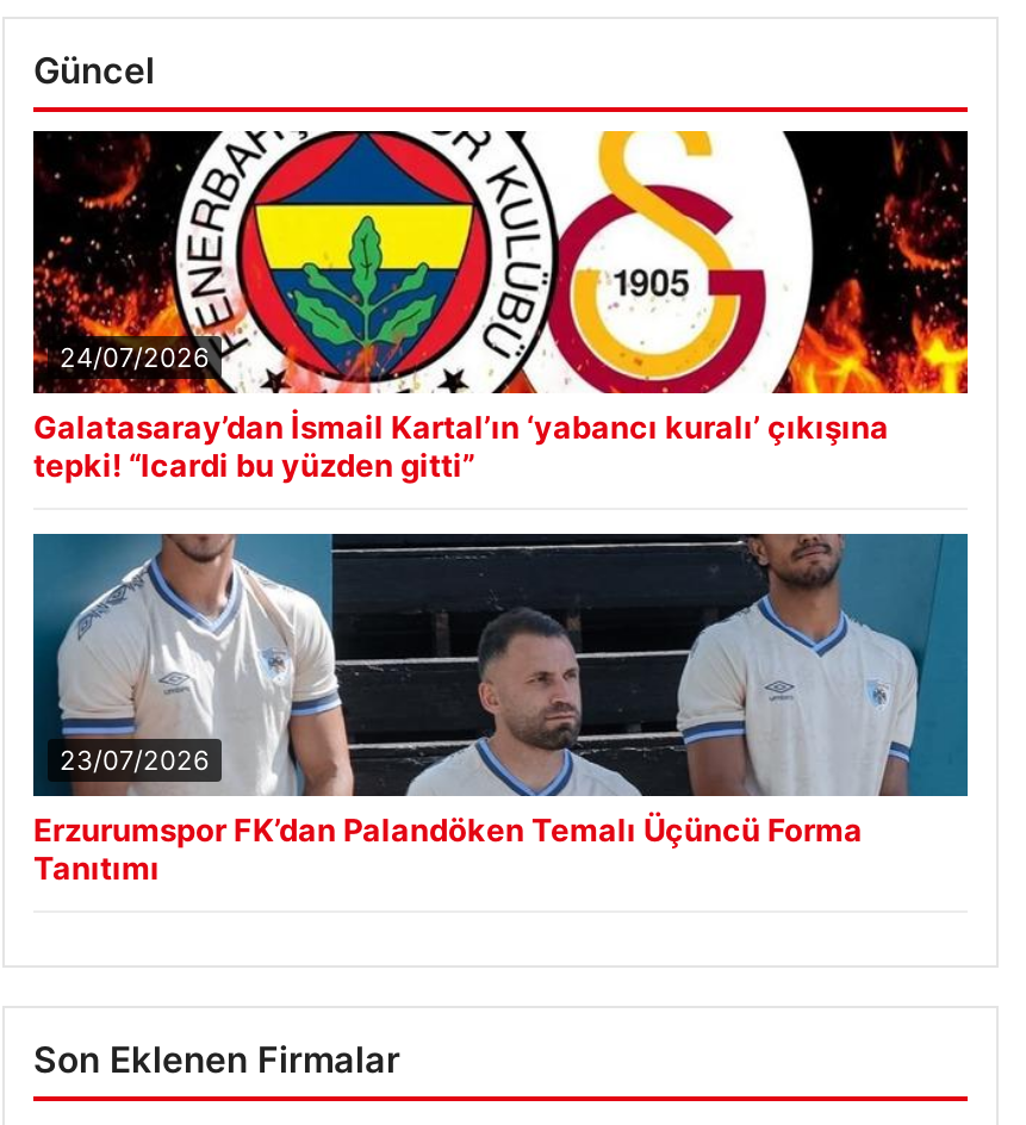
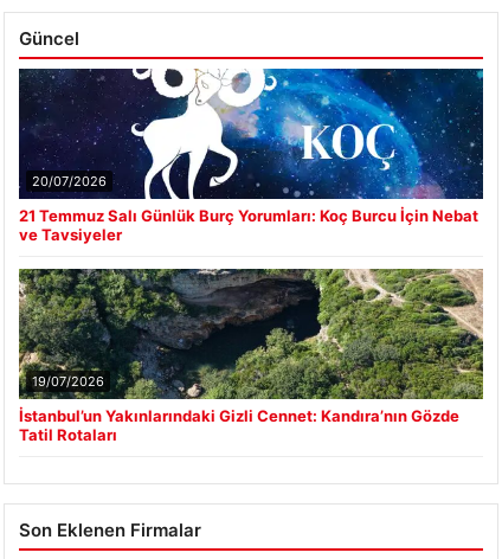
- [image]
- 24/07/2026
+ [image]
+ 20/07/2026

- Galatasaray’dan İsmail Kartal’ın ‘yabancı kuralı’ çıkışına
- tepki! “Icardi bu yüzden gitti”
+ 21 Temmuz Salı Günlük Burç Yorumları: Koç Burcu İçin Nebat
+ ve Tavsiyeler

- [image]
- 23/07/2026
+ [image]
+ 19/07/2026

- Erzurumspor FK’dan Palandöken Temalı Üçüncü Forma
- Tanıtımı
+ İstanbul’un Yakınlarındaki Gizli Cennet: Kandıra’nın Gözde
+ Tatil Rotaları
